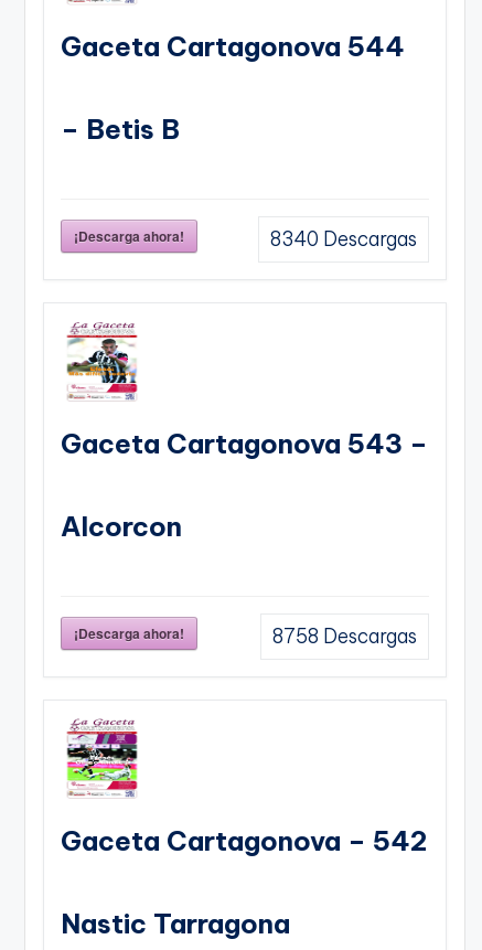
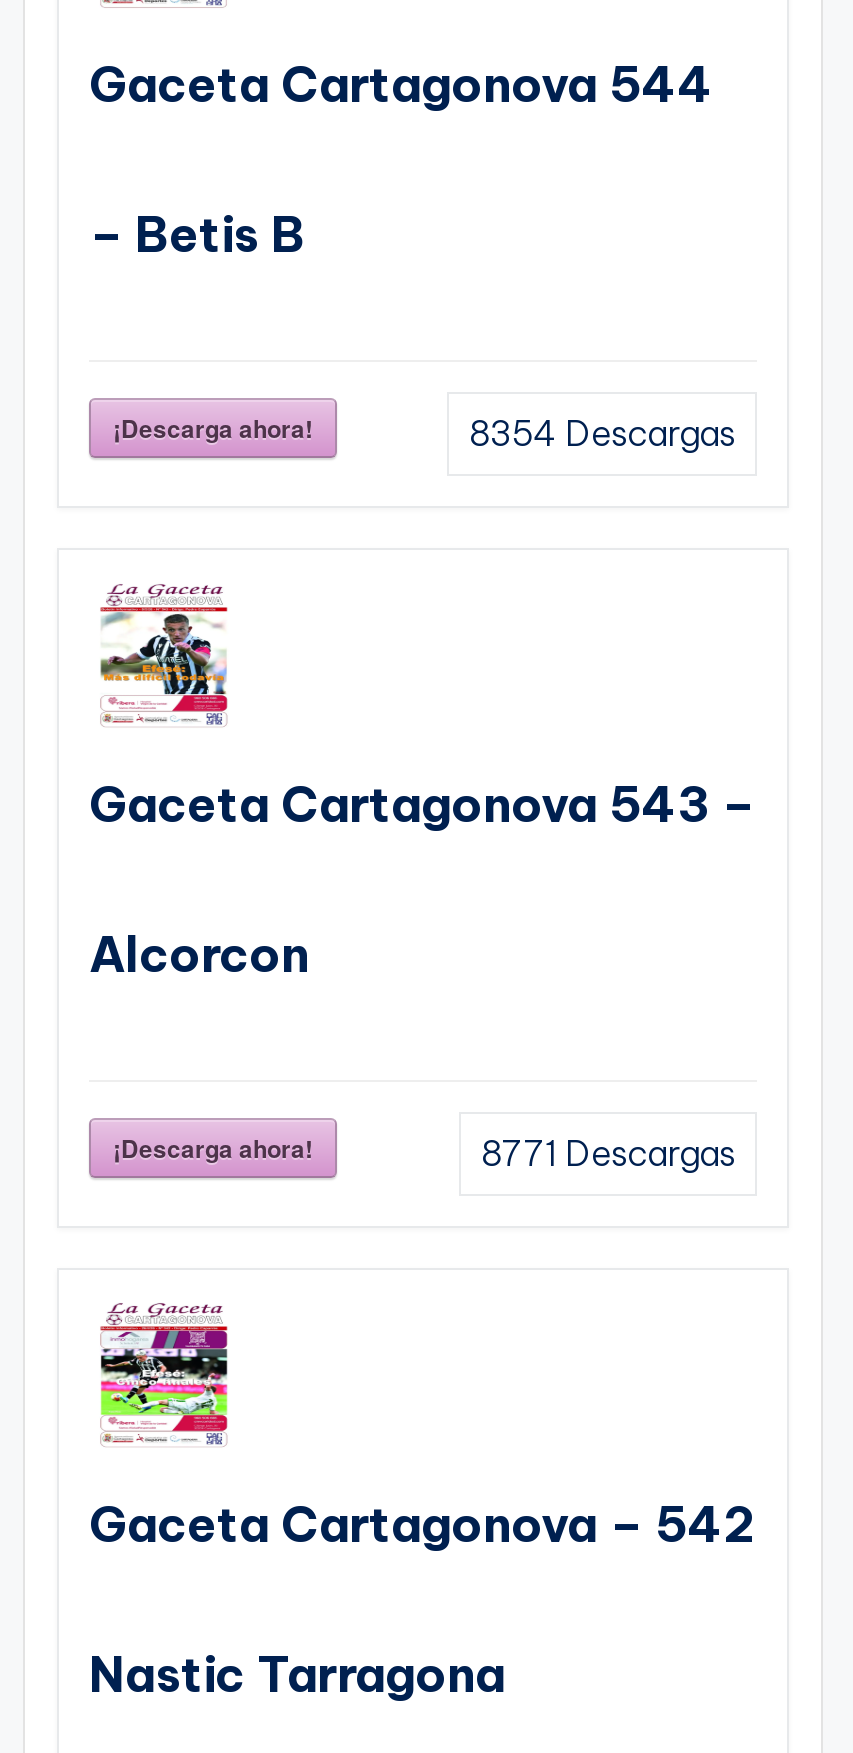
- 8340 Descargas
+ 8354 Descargas

- 8758 Descargas
+ 8771 Descargas
